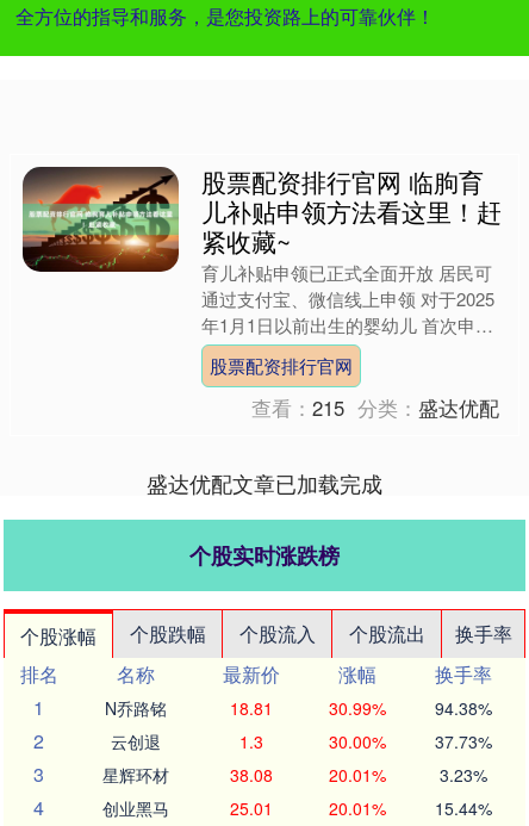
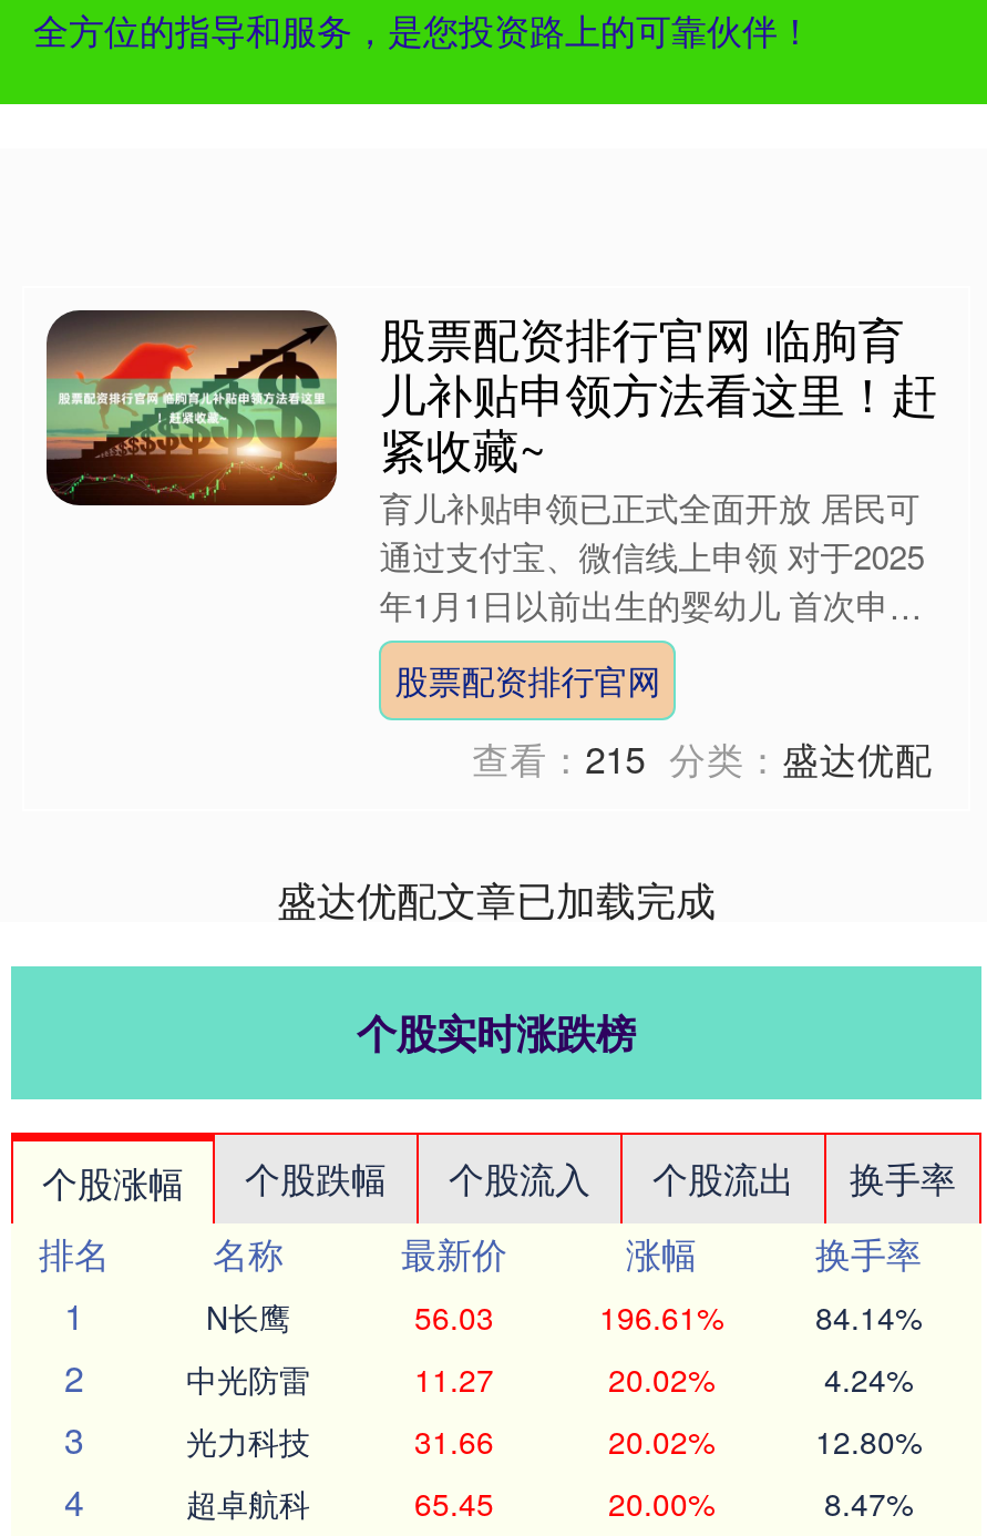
- N乔路铭
- 18.81
- 30.99%
- 94.38%
+ N长鹰
+ 56.03
+ 196.61%
+ 84.14%

- 云创退
- 1.3
- 30.00%
- 37.73%
+ 中光防雷
+ 11.27
+ 20.02%
+ 4.24%

- 星辉环材
- 38.08
- 20.01%
- 3.23%
+ 光力科技
+ 31.66
+ 20.02%
+ 12.80%

- 创业黑马
- 25.01
- 20.01%
- 15.44%
+ 超卓航科
+ 65.45
+ 20.00%
+ 8.47%
